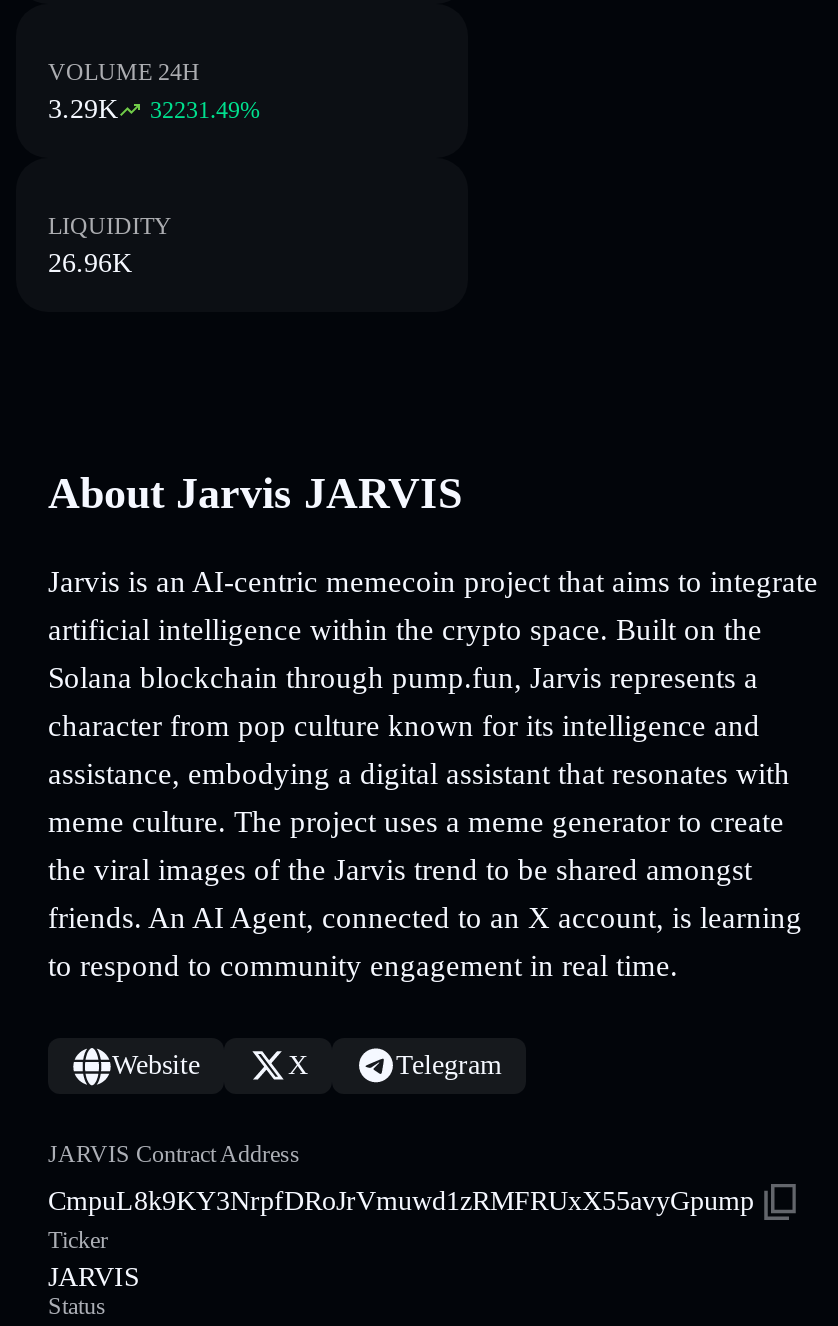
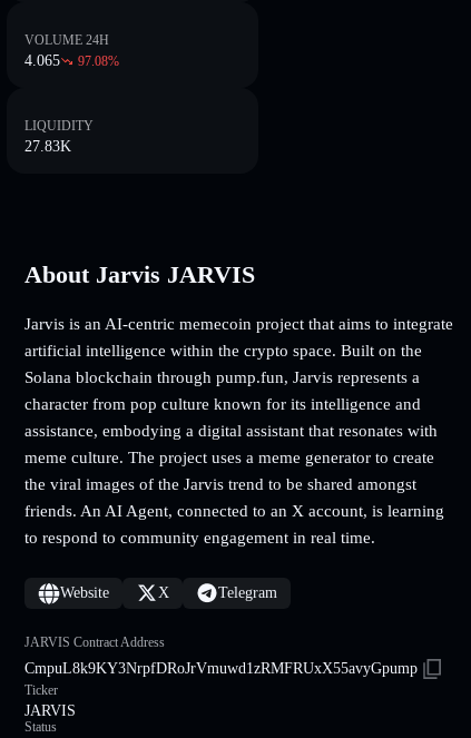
- 3.29K
- 32231.49%
+ 4.065
+ 97.08%

- 26.96K
+ 27.83K
